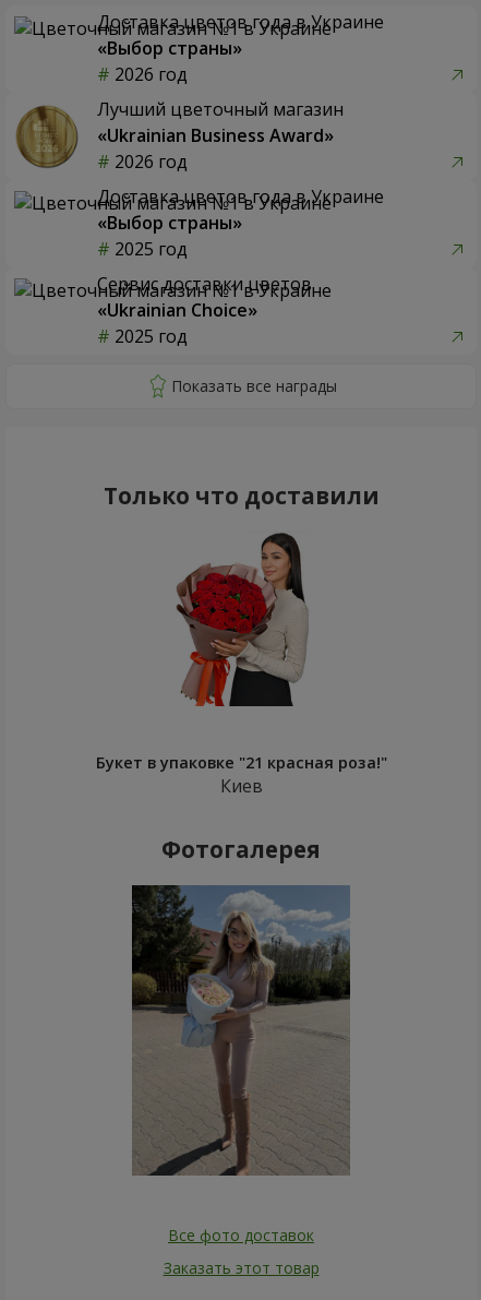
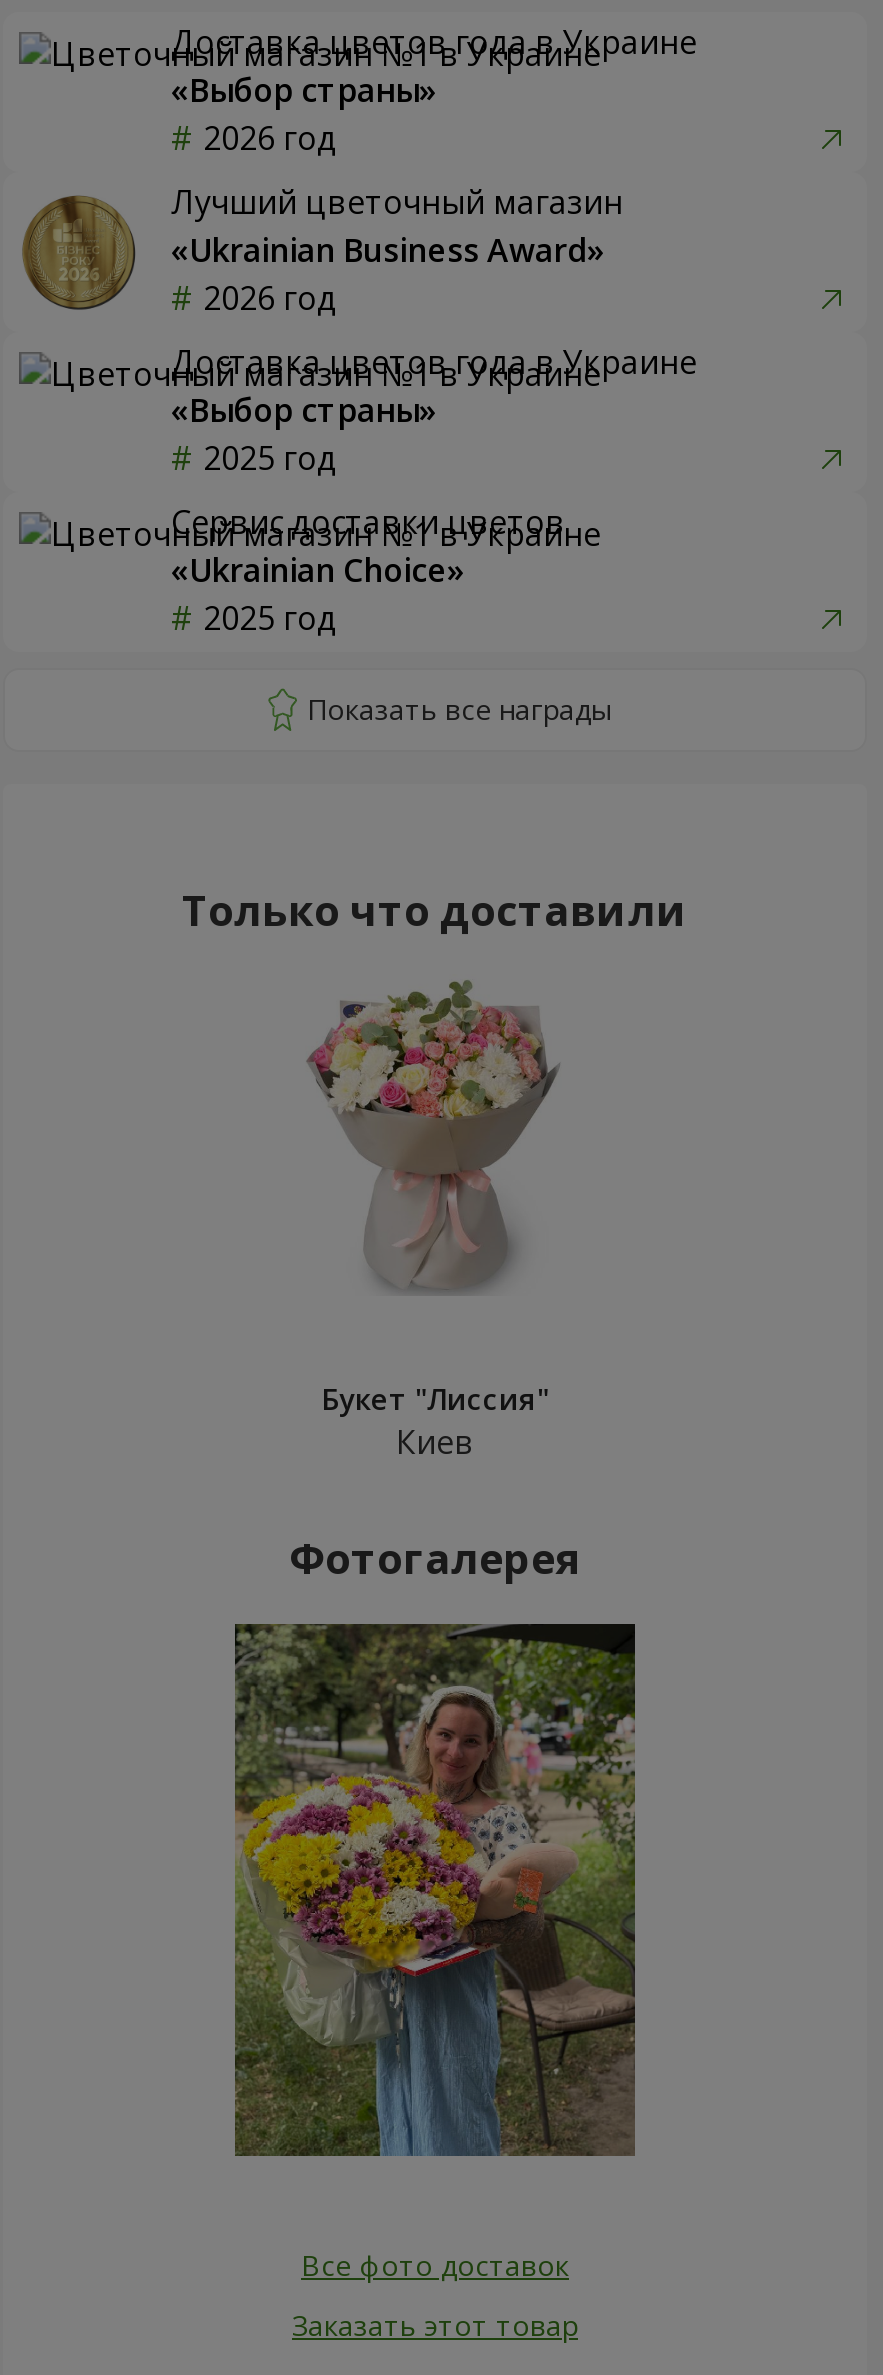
- [image]
+ [image]

- Букет в упаковке "21 красная роза!"
+ Букет "Лиссия"

- [image]
+ [image]
